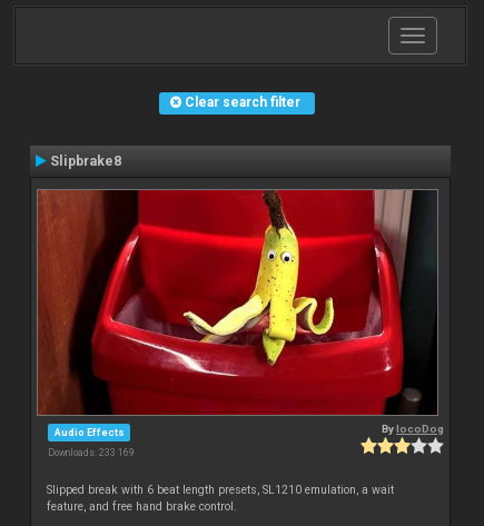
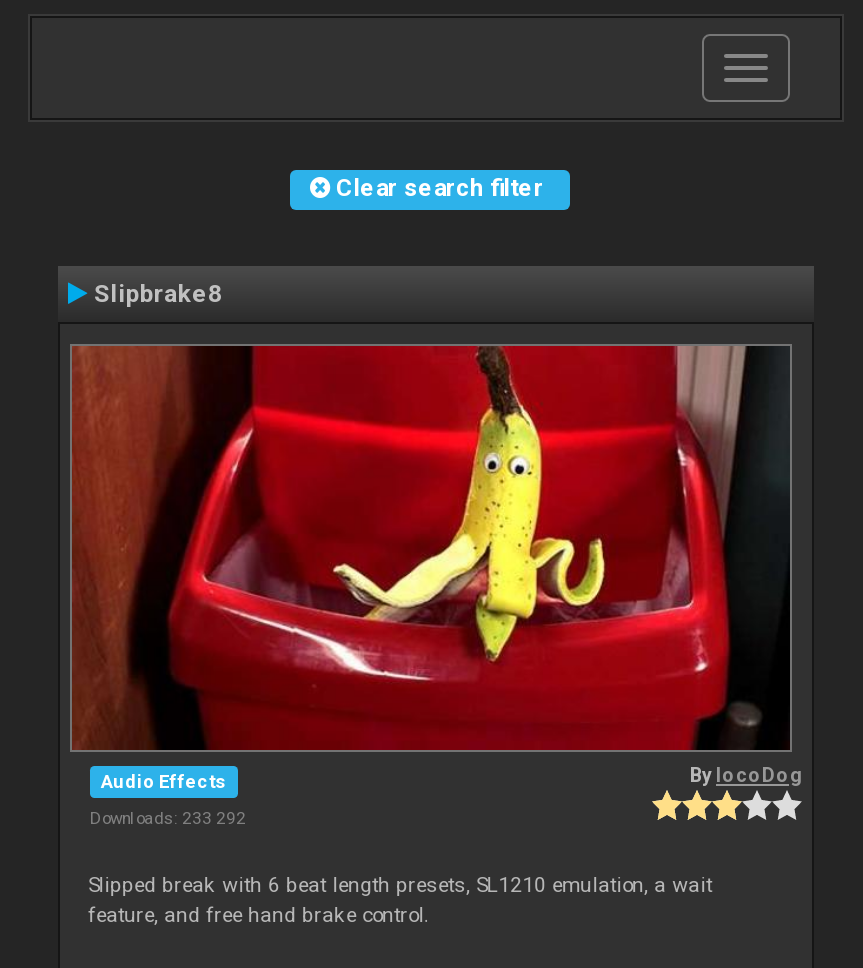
- Downloads: 233 169
+ Downloads: 233 292
